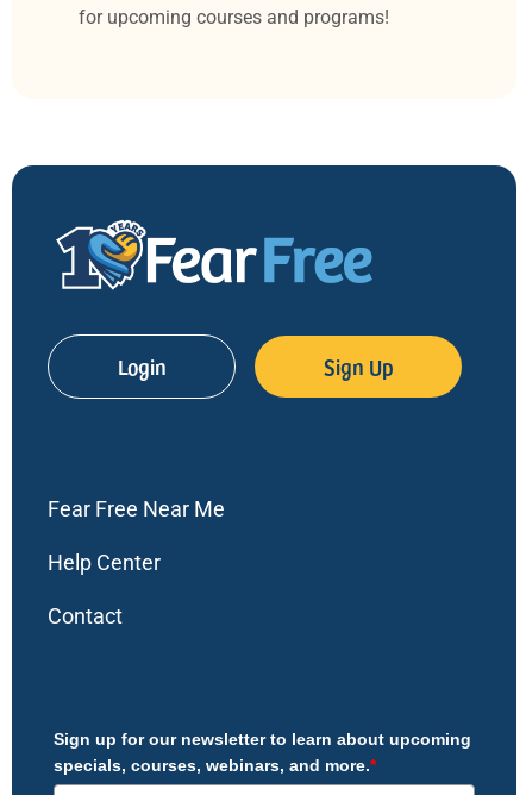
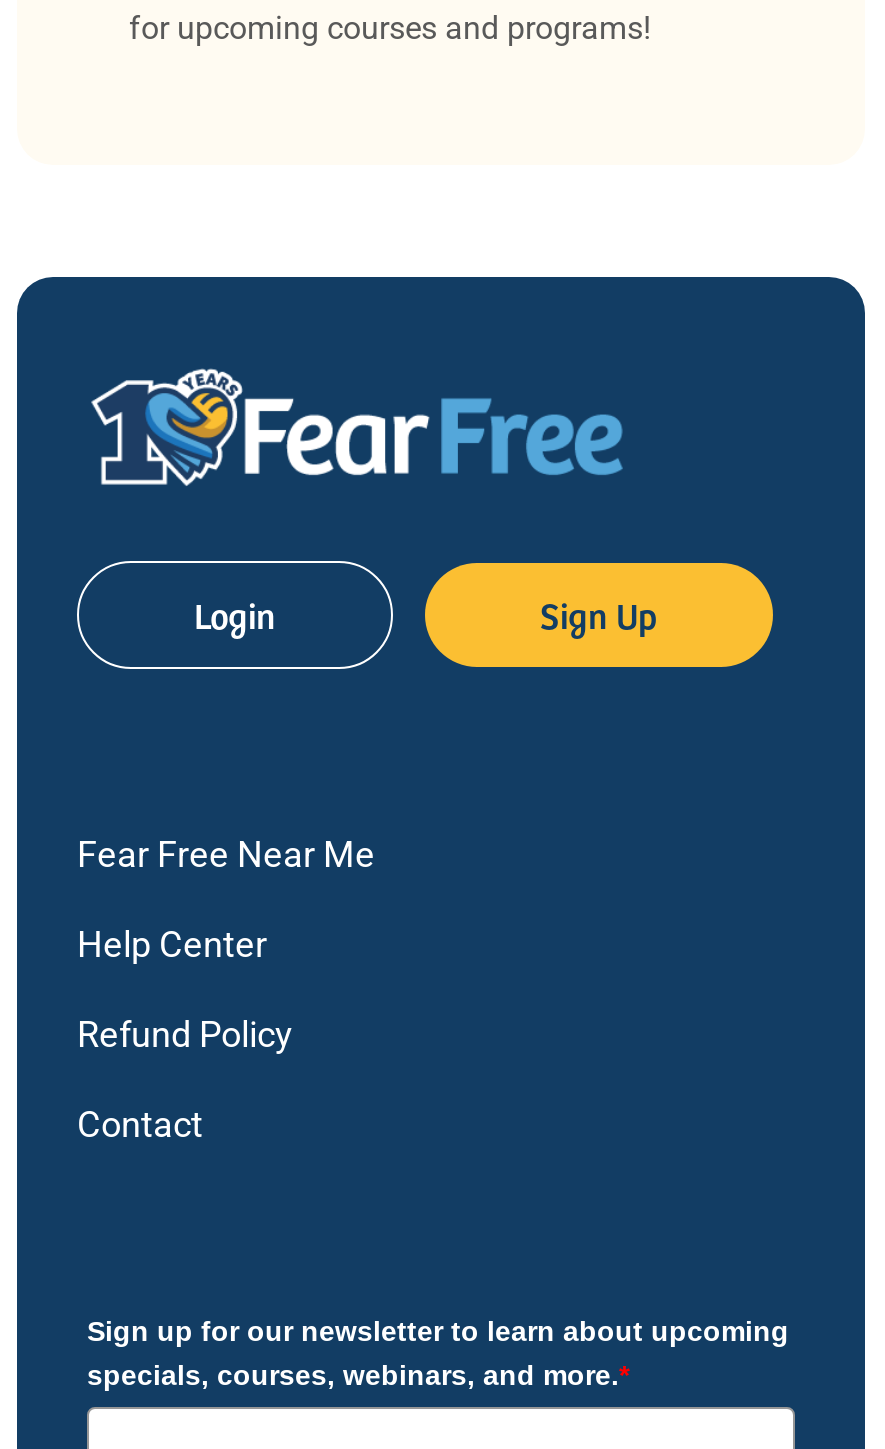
+ Refund Policy
